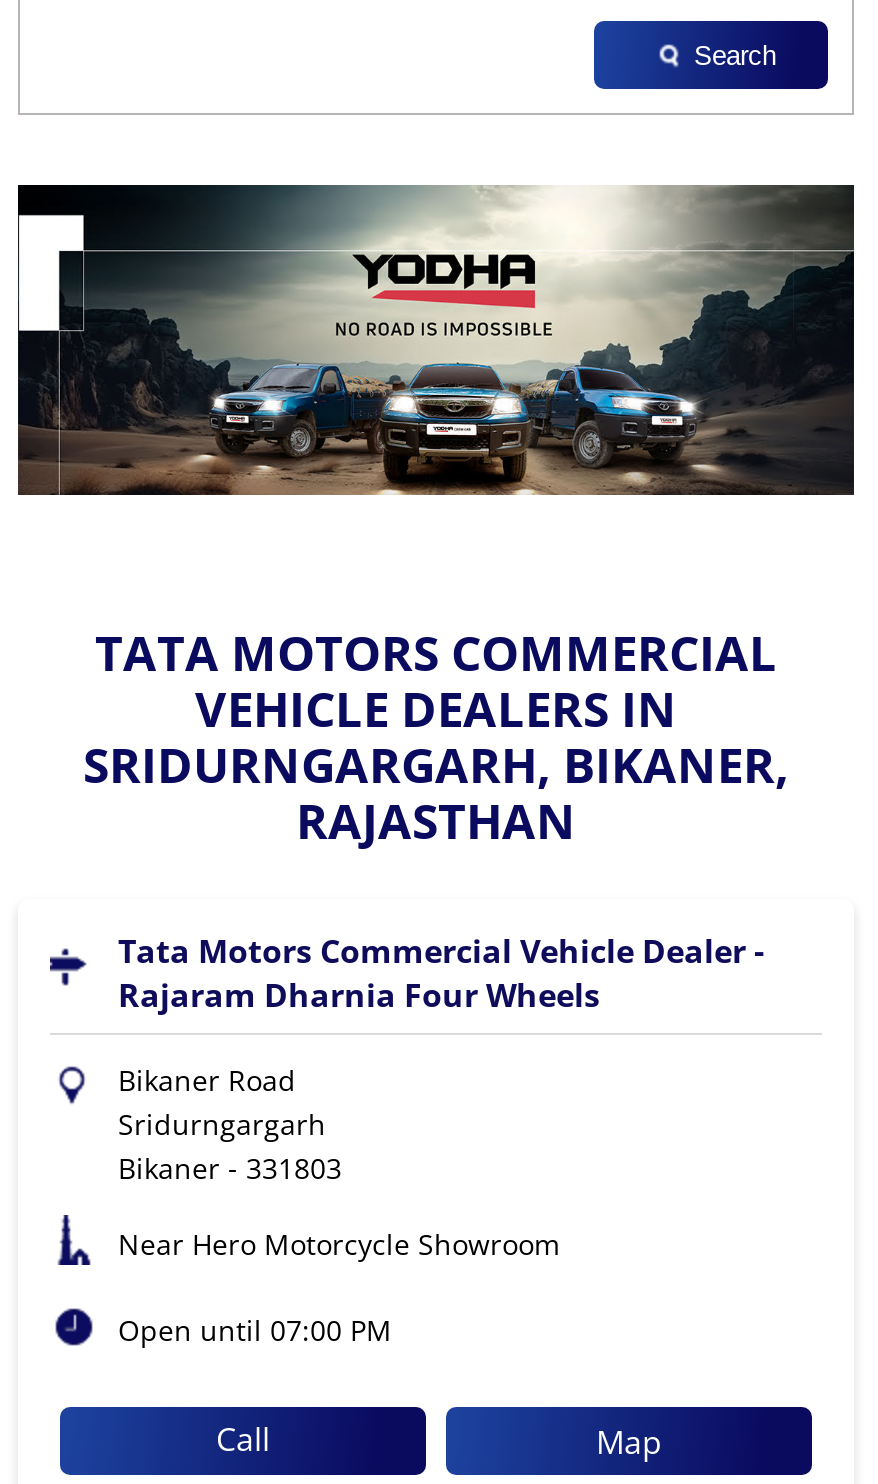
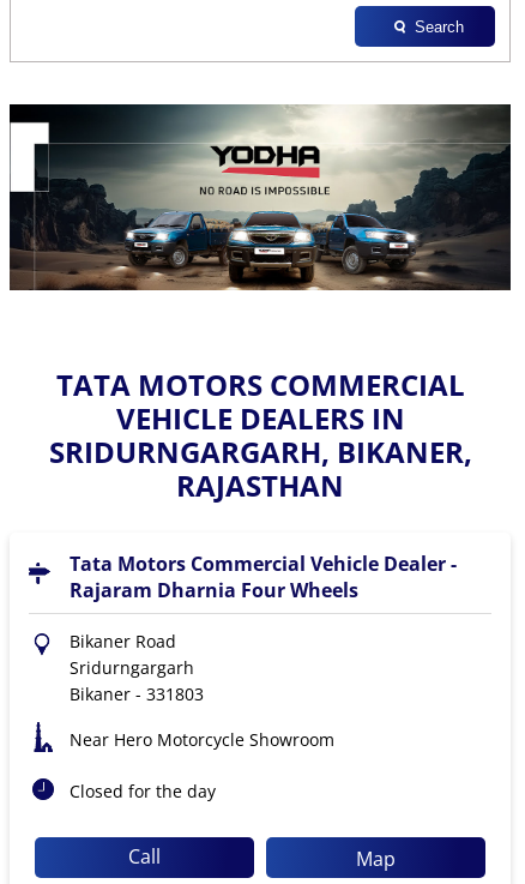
- Open until 07:00 PM
+ Closed for the day
